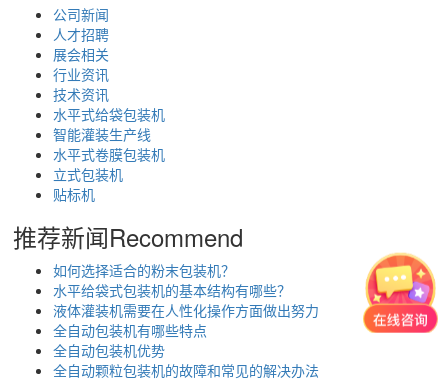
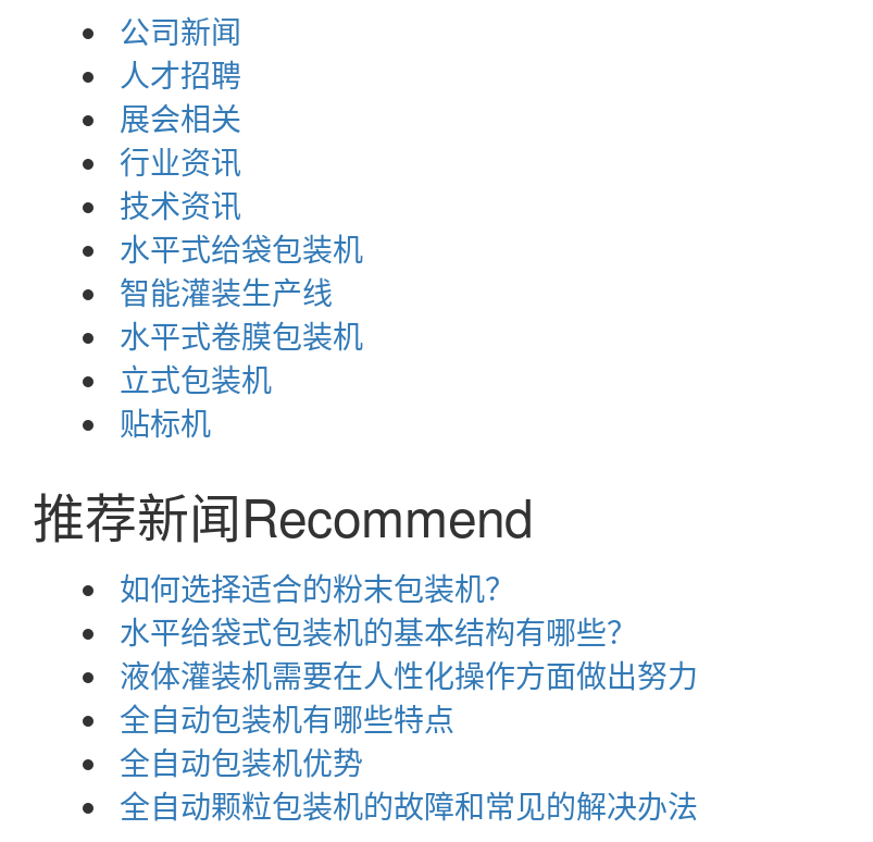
- [image]
